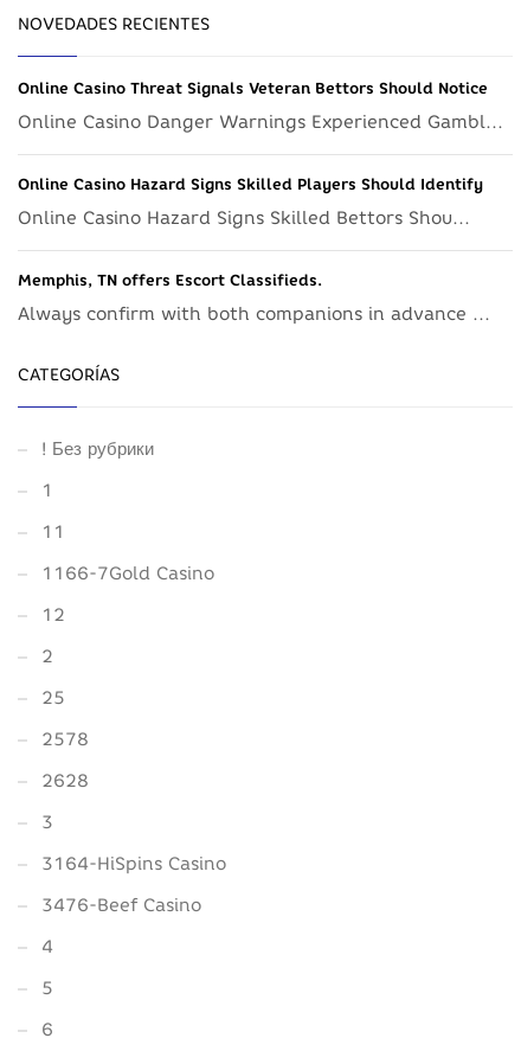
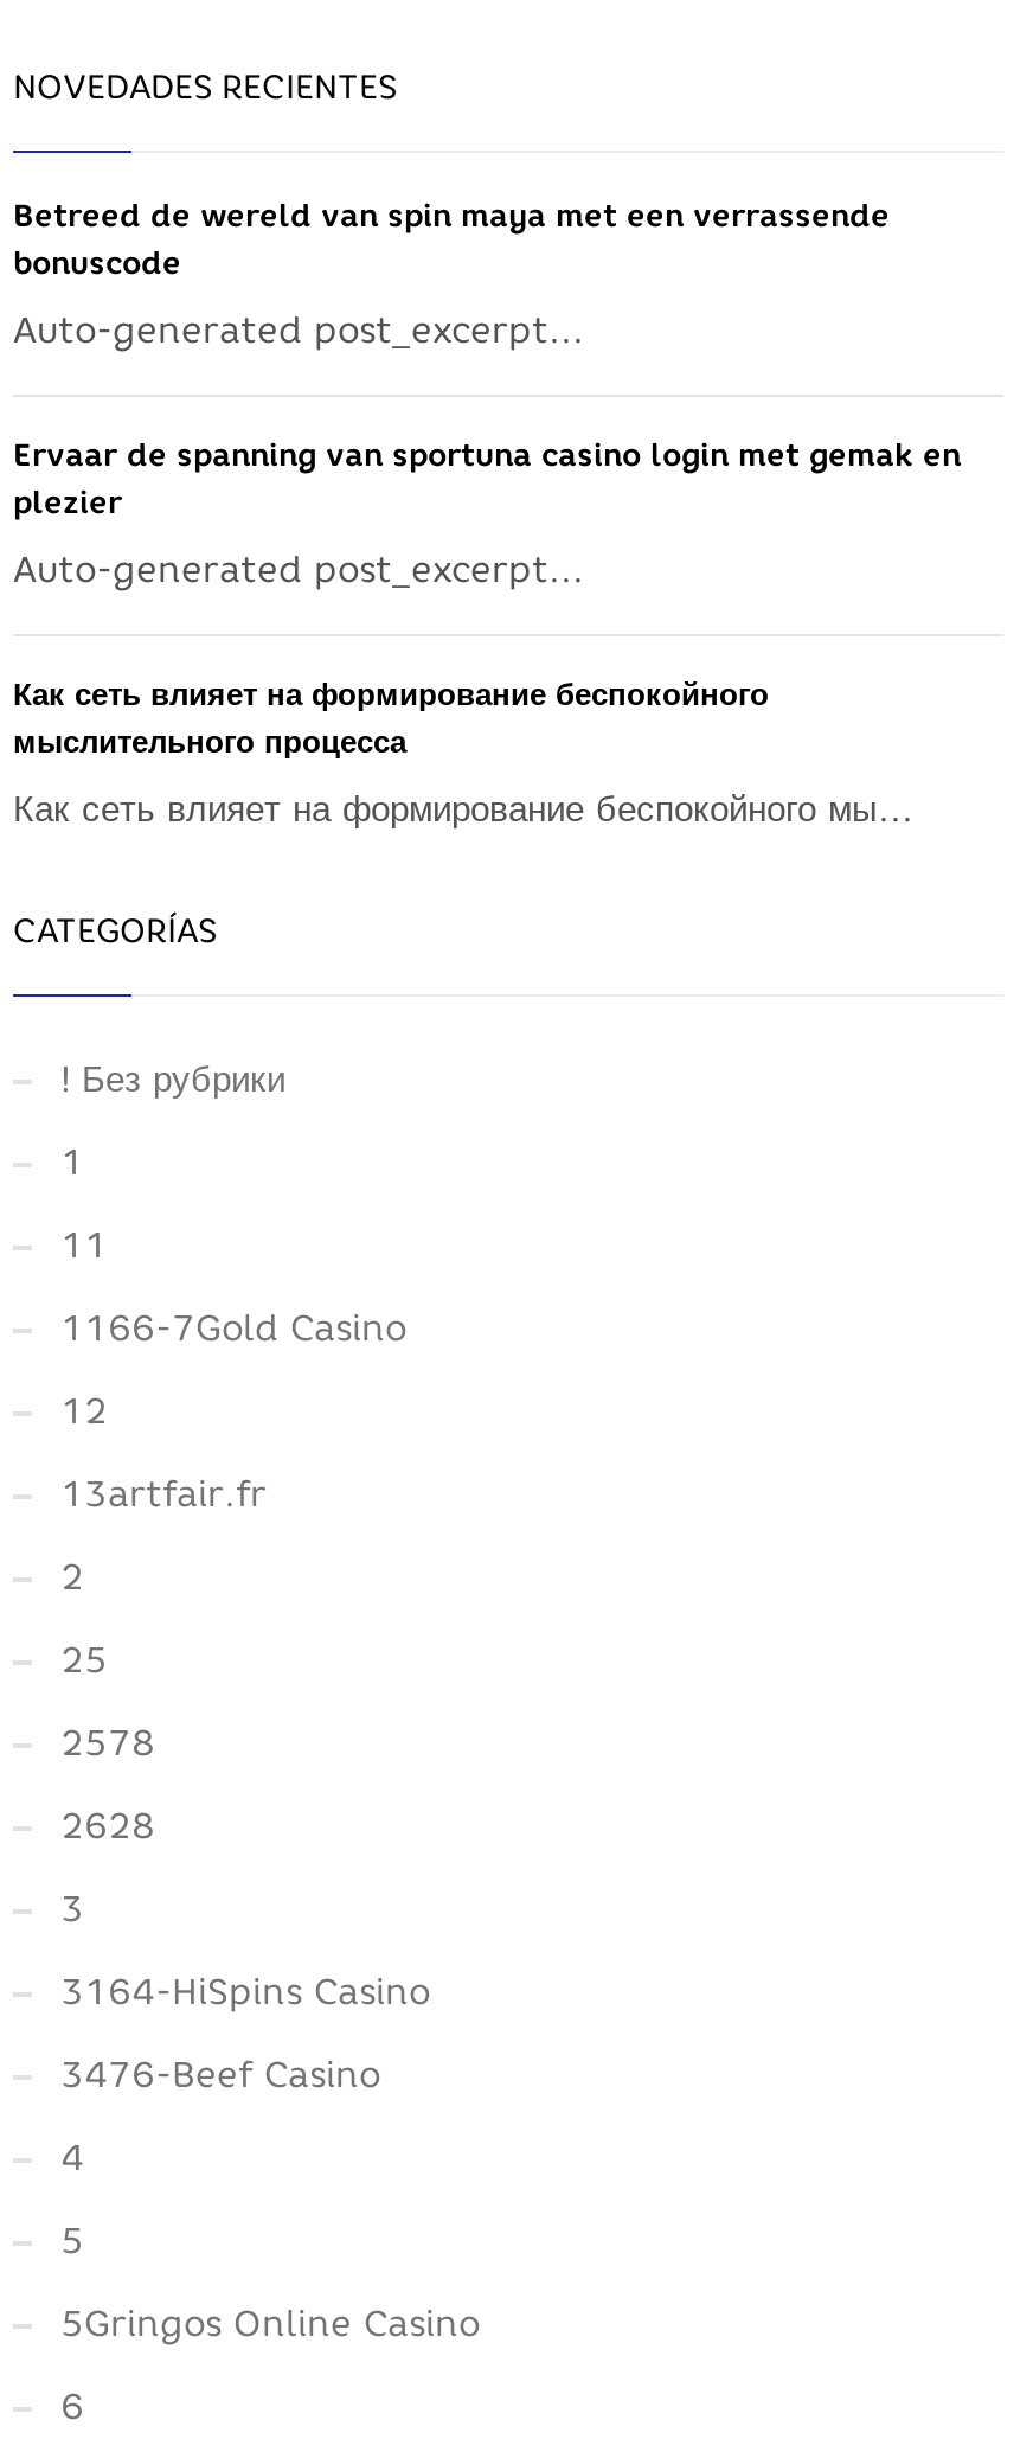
- Online Casino Threat Signals Veteran Bettors Should Notice
+ Betreed de wereld van spin maya met een verrassende
+ bonuscode

- Online Casino Danger Warnings Experienced Gambl...
+ Auto-generated post_excerpt...

- Online Casino Hazard Signs Skilled Players Should Identify
+ Ervaar de spanning van sportuna casino login met gemak en
+ plezier

- Online Casino Hazard Signs Skilled Bettors Shou...
+ Auto-generated post_excerpt...

- Memphis, TN offers Escort Classifieds.
+ Как сеть влияет на формирование беспокойного
+ мыслительного процесса

- Always confirm with both companions in advance ...
+ Как сеть влияет на формирование беспокойного мы...

+ 13artfair.fr

+ 5Gringos Online Casino
